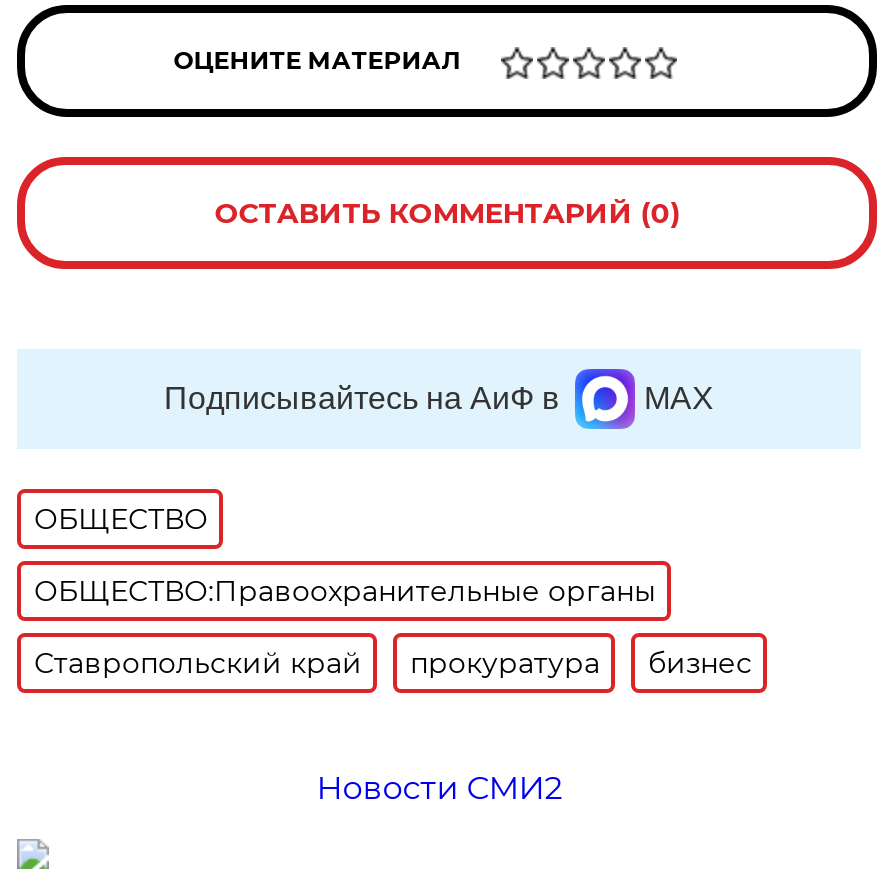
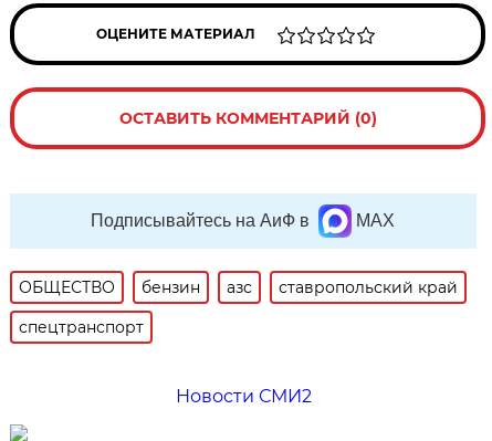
- ОБЩЕСТВО:Правоохранительные органы
+ бензин
+ азс
+ ставропольский край

- Ставропольский край
- прокуратура
- бизнес
+ спецтранспорт
